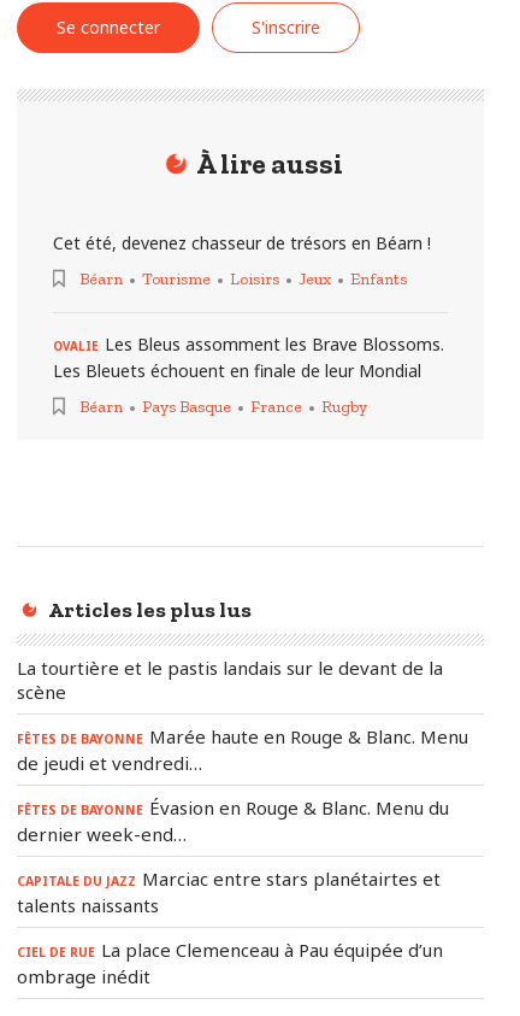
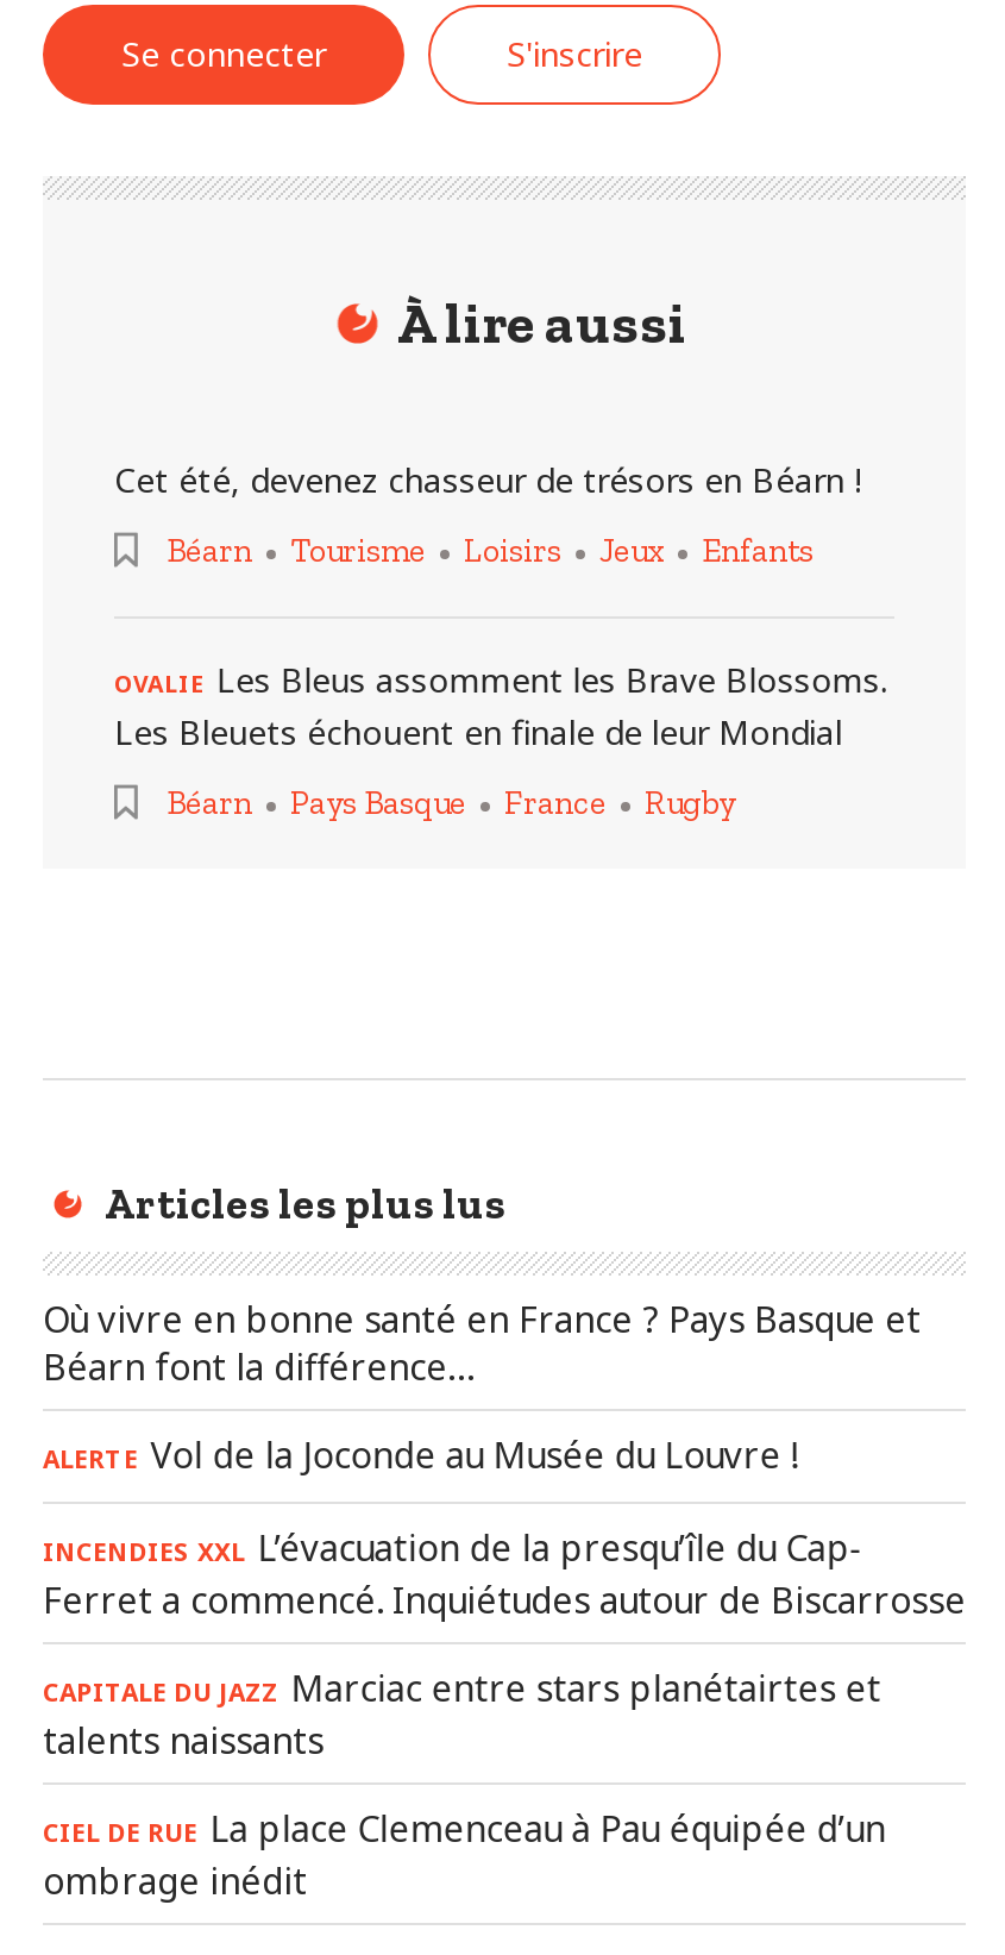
- La tourtière et le pastis landais sur le devant de la
- scène
+ Où vivre en bonne santé en France ? Pays Basque et
+ Béarn font la différence…

- FÊTES DE BAYONNE Marée haute en Rouge & Blanc. Menu
- de jeudi et vendredi…
+ ALERTE Vol de la Joconde au Musée du Louvre !

- FÊTES DE BAYONNE Évasion en Rouge & Blanc. Menu du
- dernier week-end…
+ INCENDIES XXL L’évacuation de la presqu’île du Cap-
+ Ferret a commencé. Inquiétudes autour de Biscarrosse
